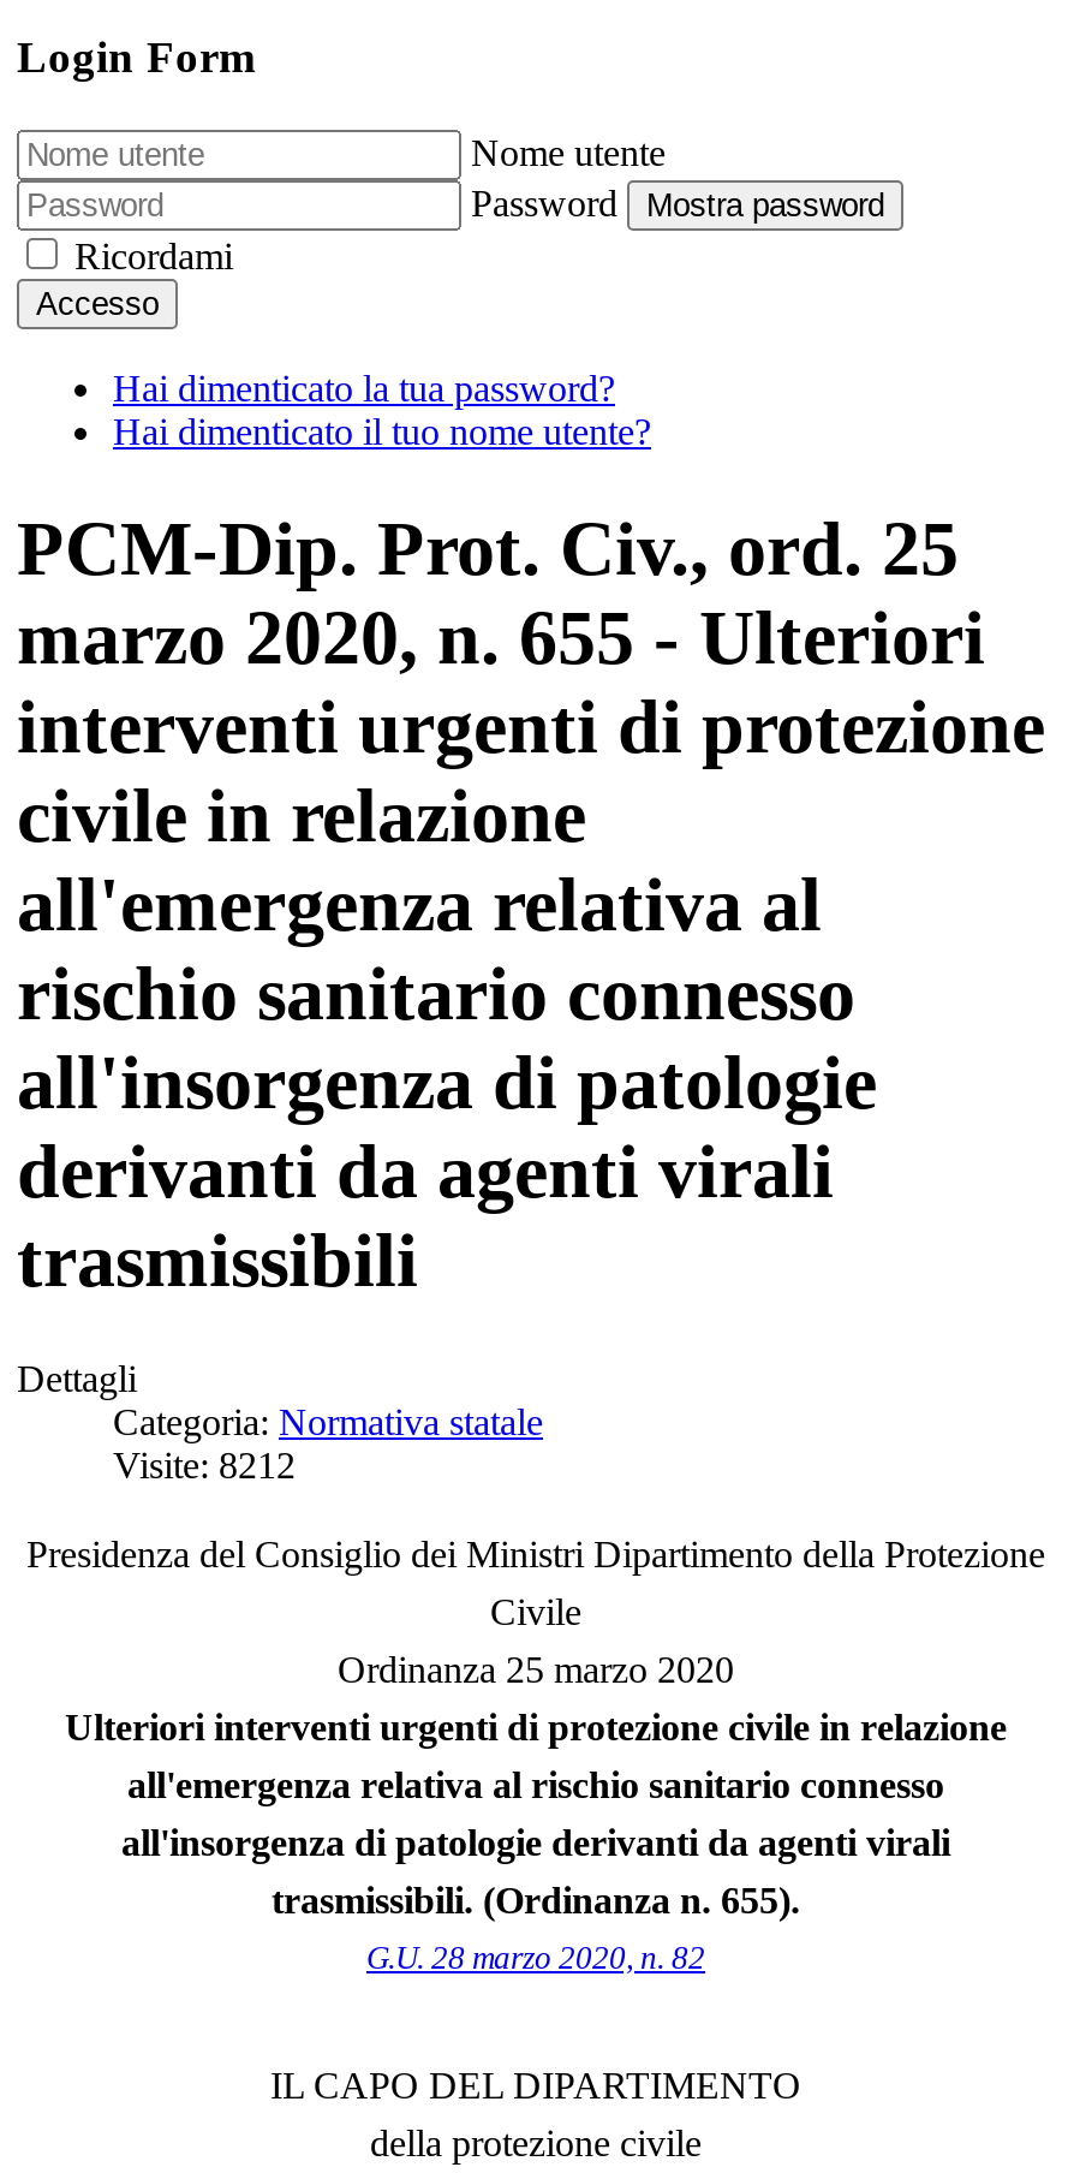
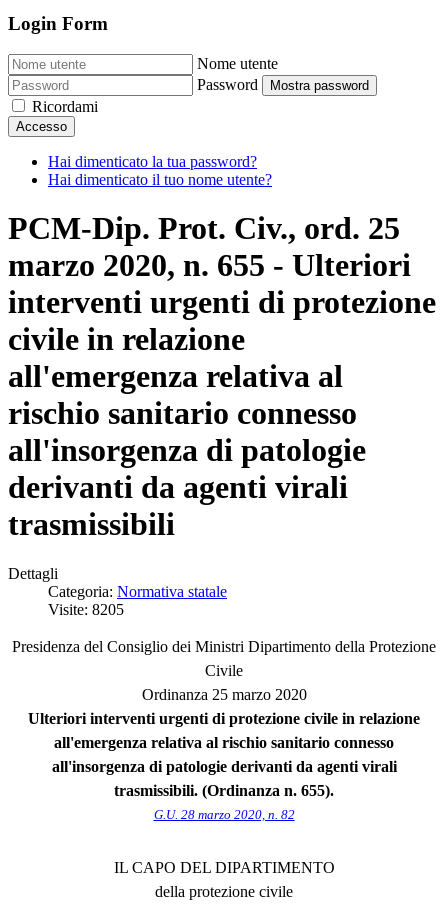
- Visite: 8212
+ Visite: 8205
